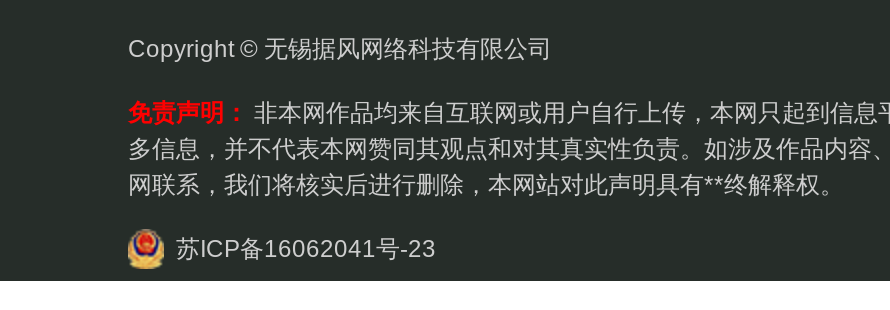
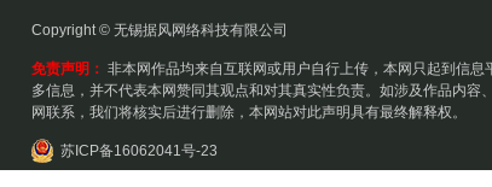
- 网联系，我们将核实后进行删除，本网站对此声明具有**终解释权。
+ 网联系，我们将核实后进行删除，本网站对此声明具有最终解释权。
